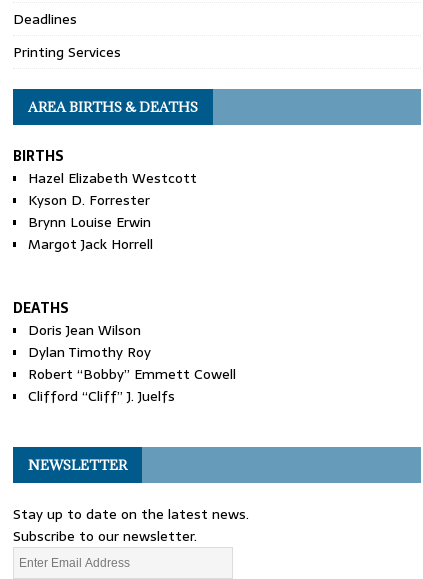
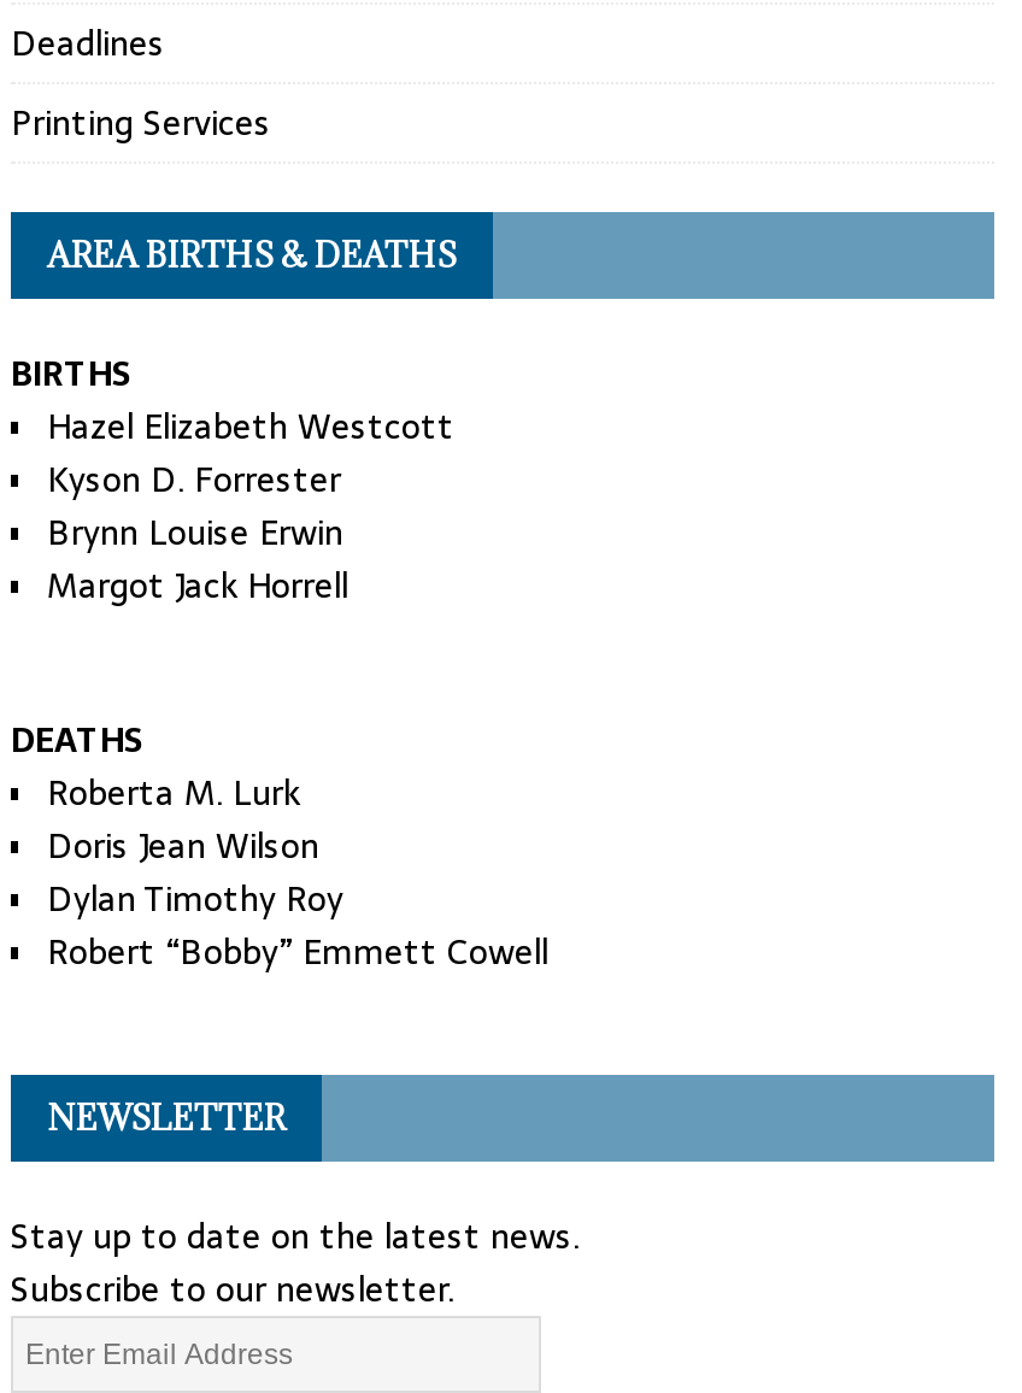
+ Roberta M. Lurk

moved down: Doris Jean Wilson | Dylan Timothy Roy | Robert “Bobby” Emmett Cowell

- Clifford “Cliff” J. Juelfs
